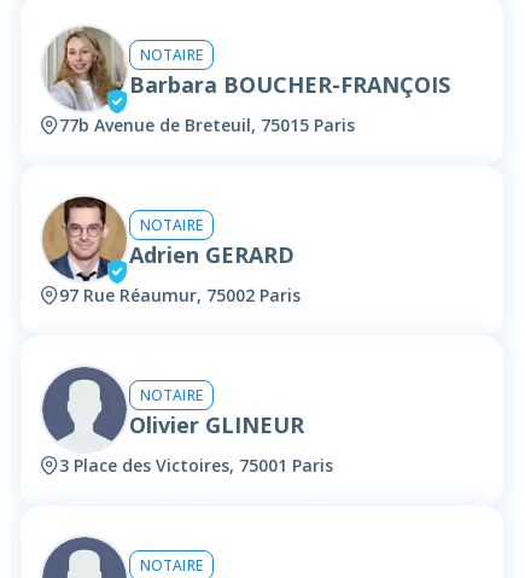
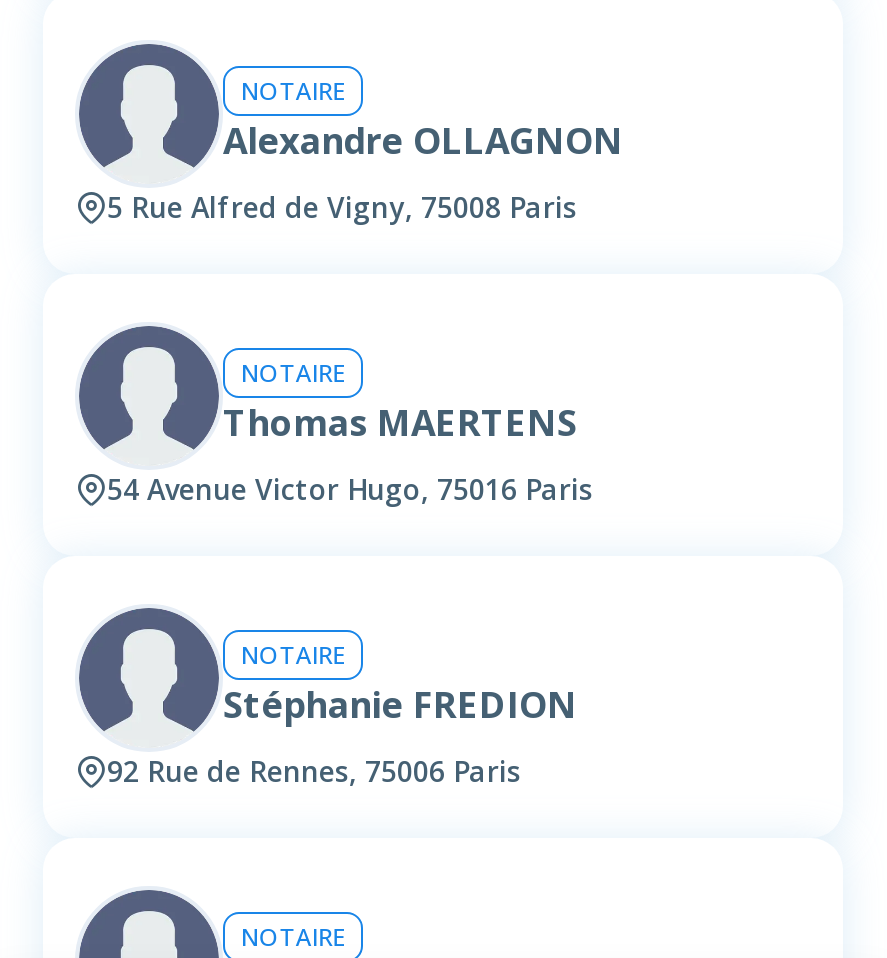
- [image]
- Barbara BOUCHER-FRANÇOIS
+ [image]
+ Alexandre OLLAGNON

- 77b Avenue de Breteuil, 75015 Paris
+ 5 Rue Alfred de Vigny, 75008 Paris

- [image]
- Adrien GERARD
+ [image]
+ Thomas MAERTENS

- 97 Rue Réaumur, 75002 Paris
+ 54 Avenue Victor Hugo, 75016 Paris

- Olivier GLINEUR
+ Stéphanie FREDION

- 3 Place des Victoires, 75001 Paris
+ 92 Rue de Rennes, 75006 Paris
